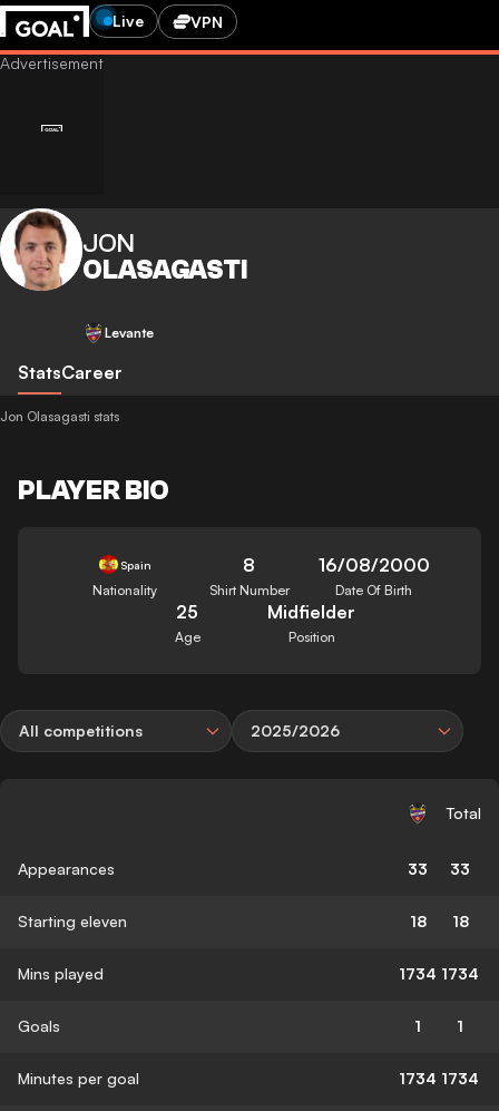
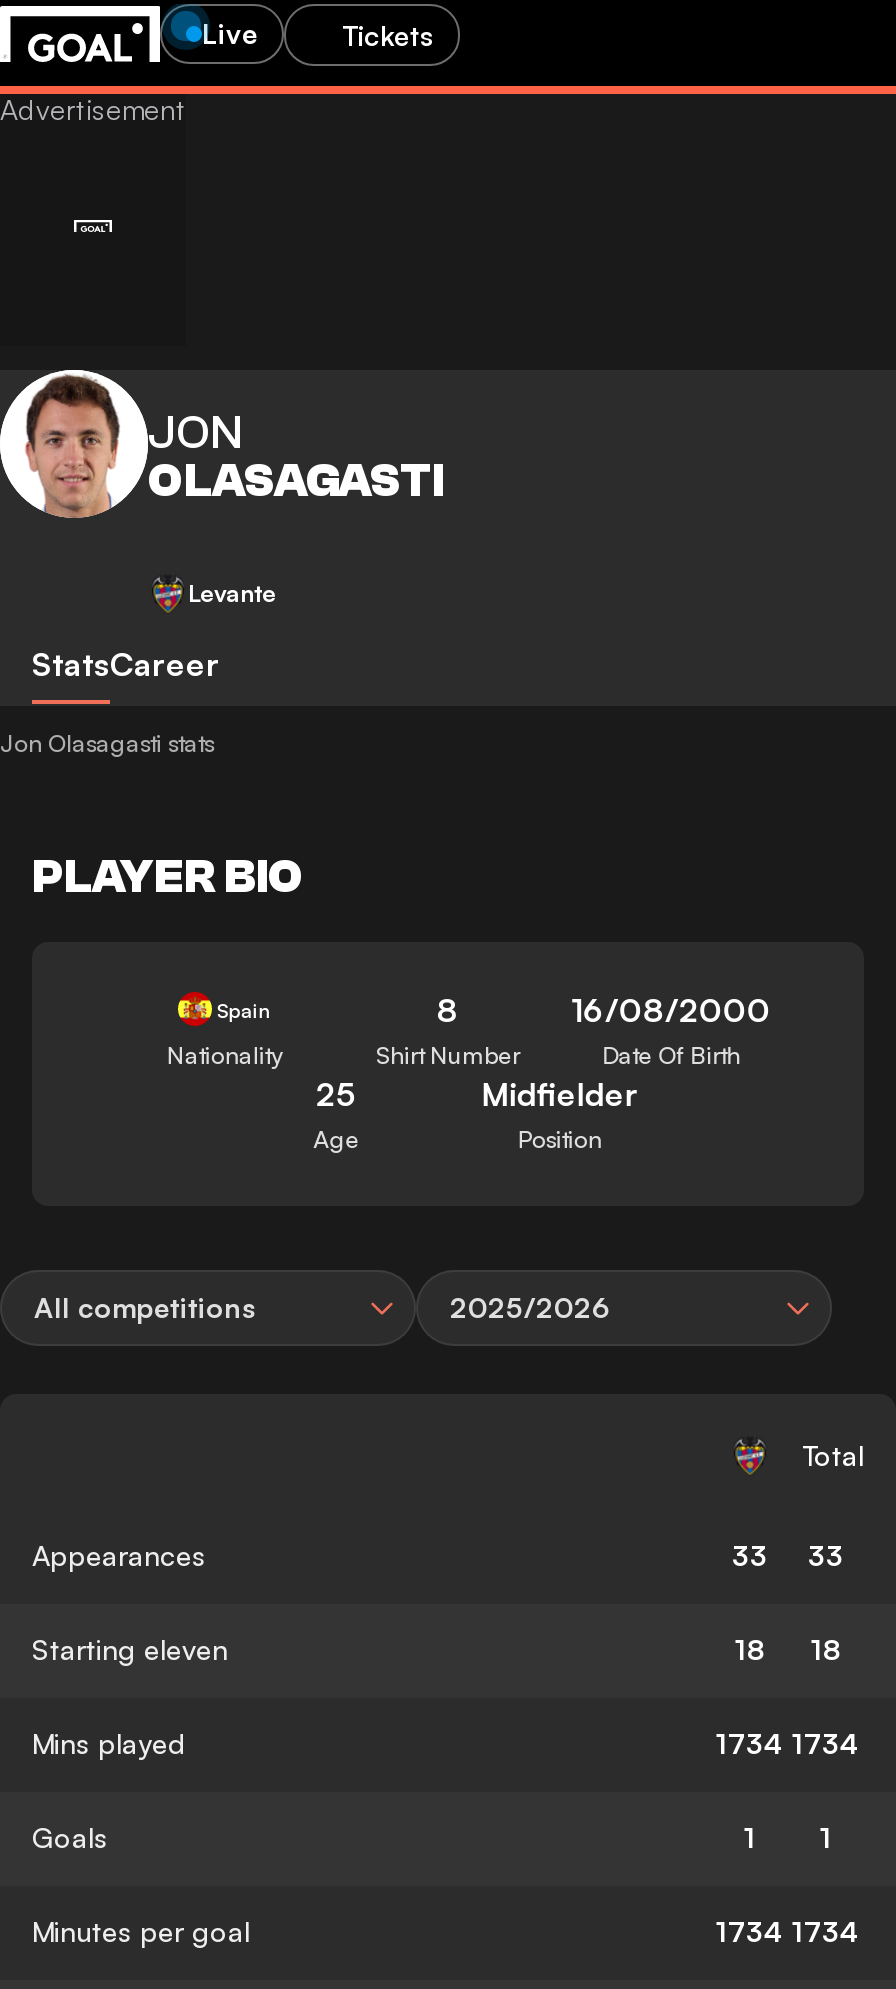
- VPN
+ Tickets
